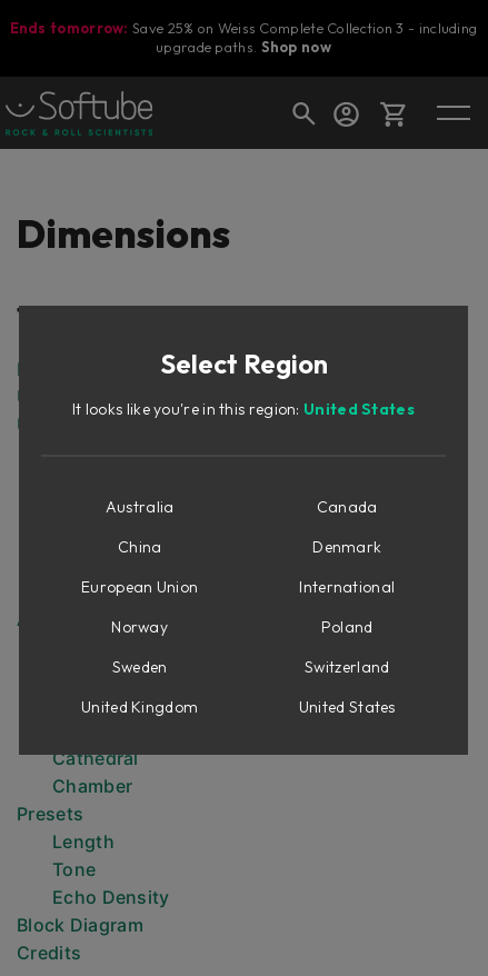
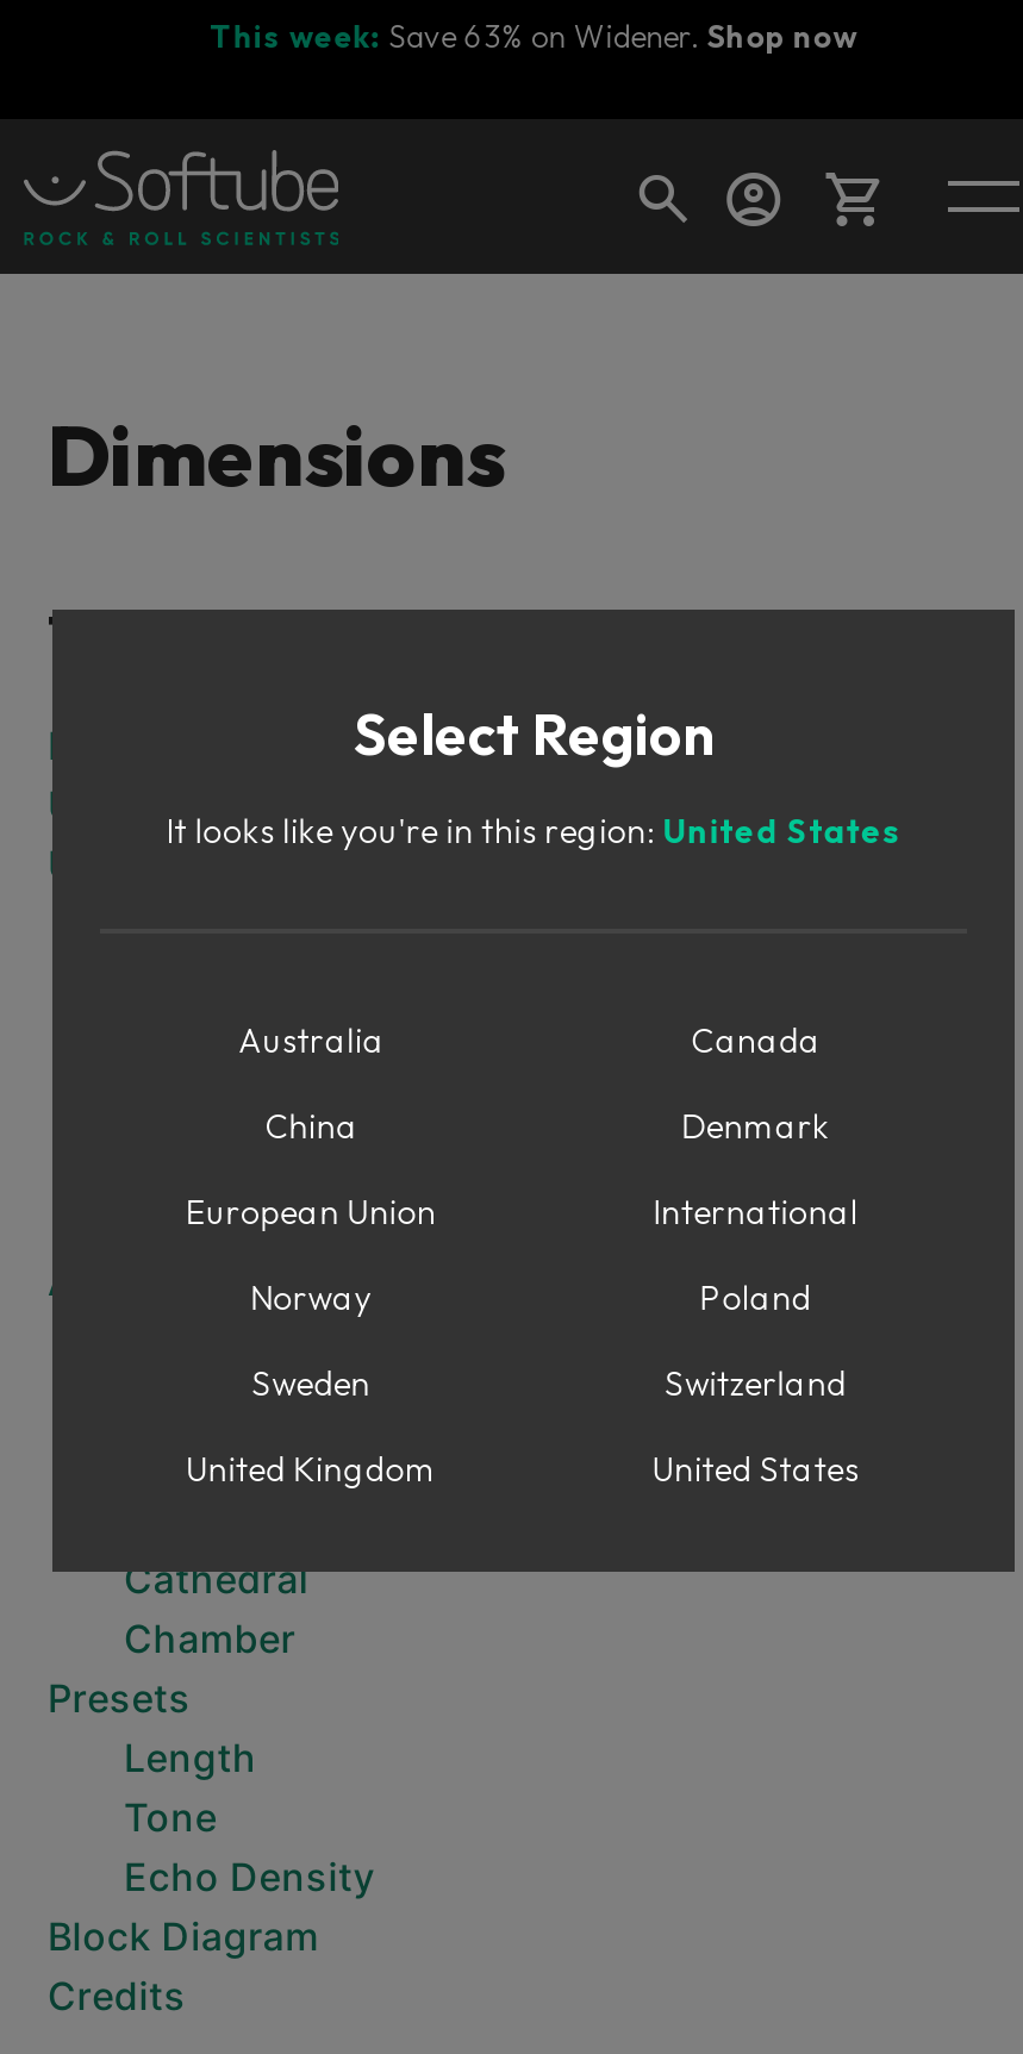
- Ends tomorrow: Save 25% on Weiss Complete Collection 3 - including
- upgrade paths. Shop now
+ This week: Save 63% on Widener. Shop now
